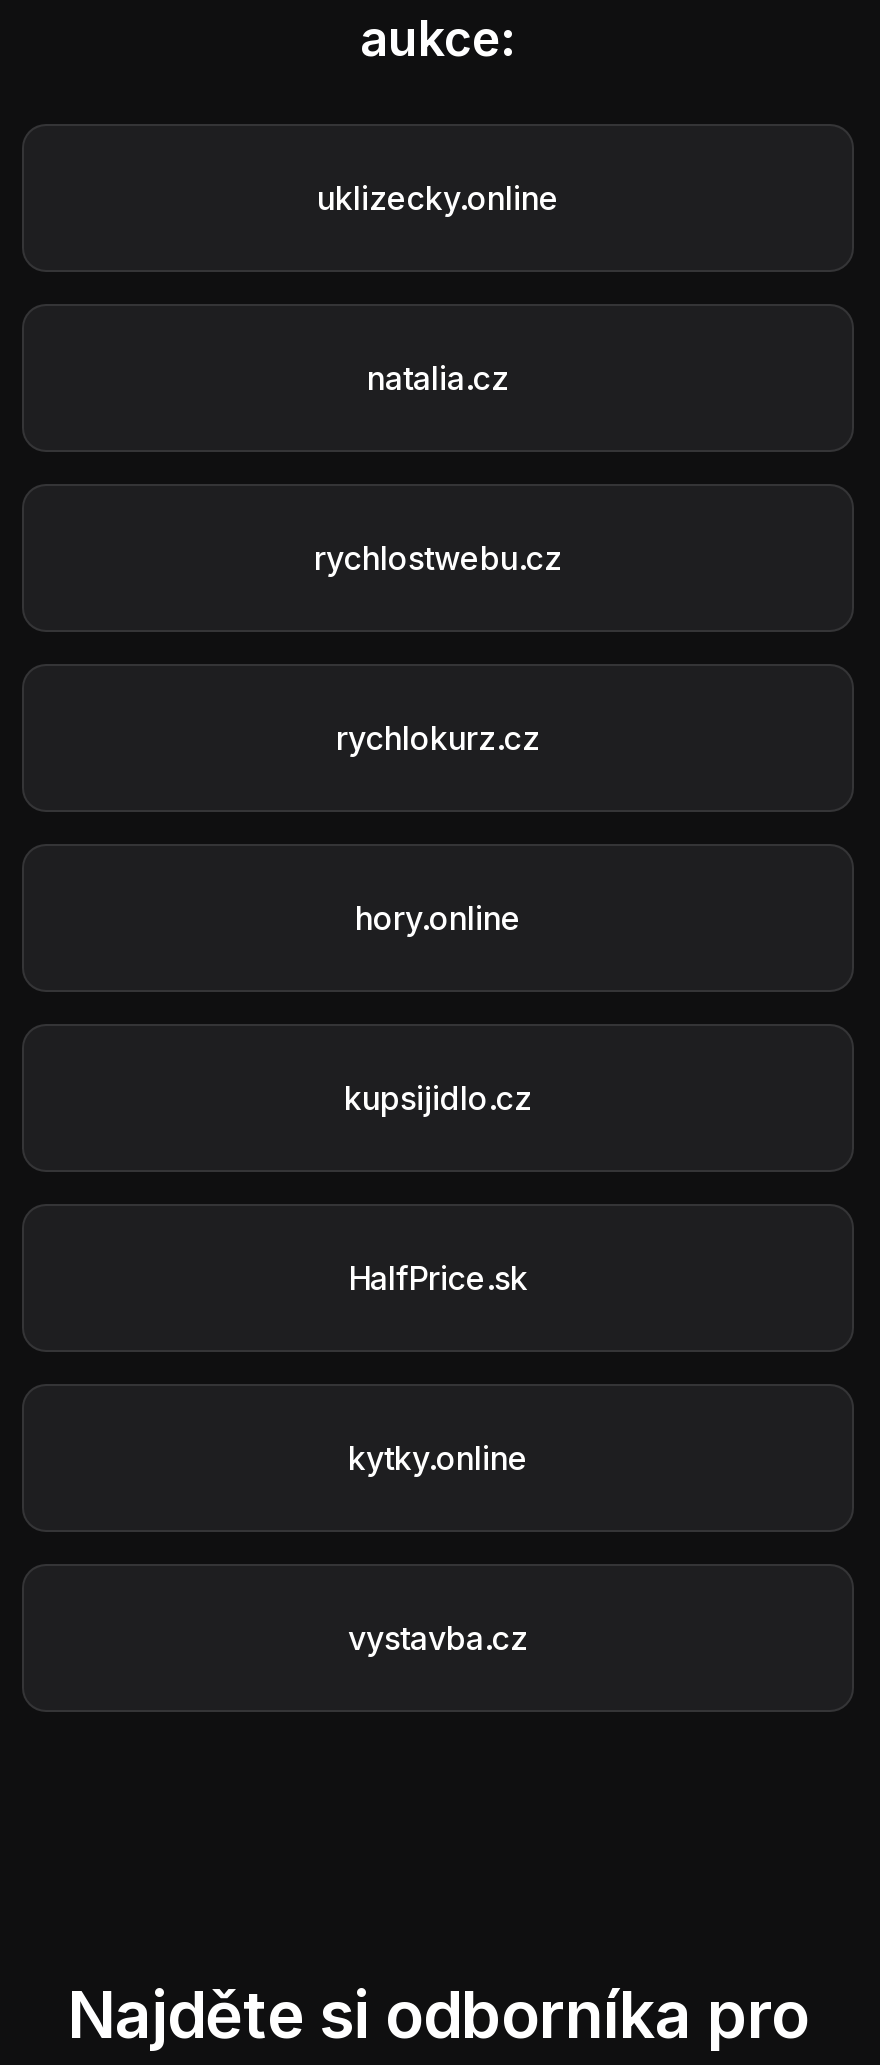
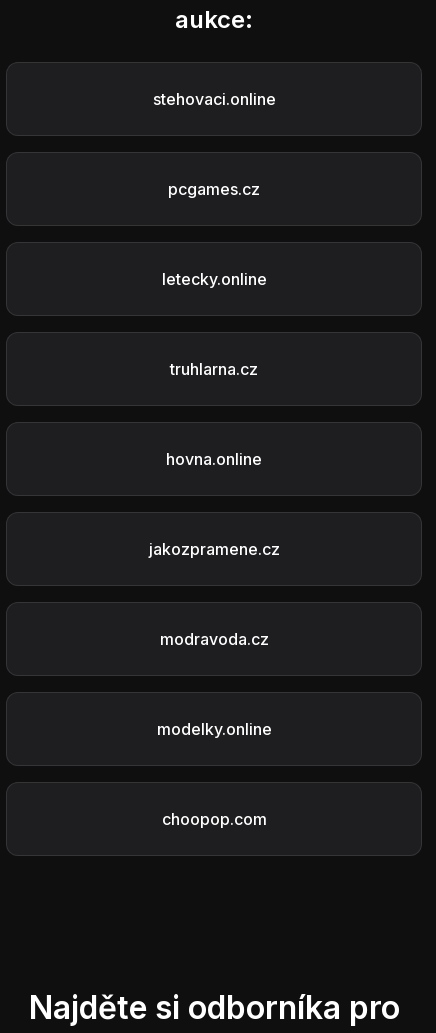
- uklizecky.online
+ stehovaci.online

- natalia.cz
+ pcgames.cz

- rychlostwebu.cz
+ letecky.online

- rychlokurz.cz
+ truhlarna.cz

- hory.online
+ hovna.online

- kupsijidlo.cz
+ jakozpramene.cz

- HalfPrice.sk
+ modravoda.cz

- kytky.online
+ modelky.online

- vystavba.cz
+ choopop.com
